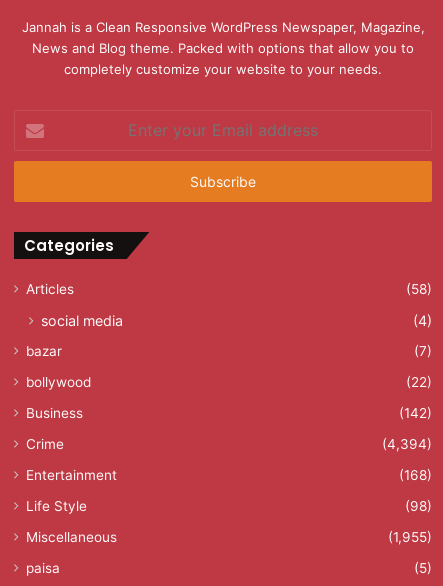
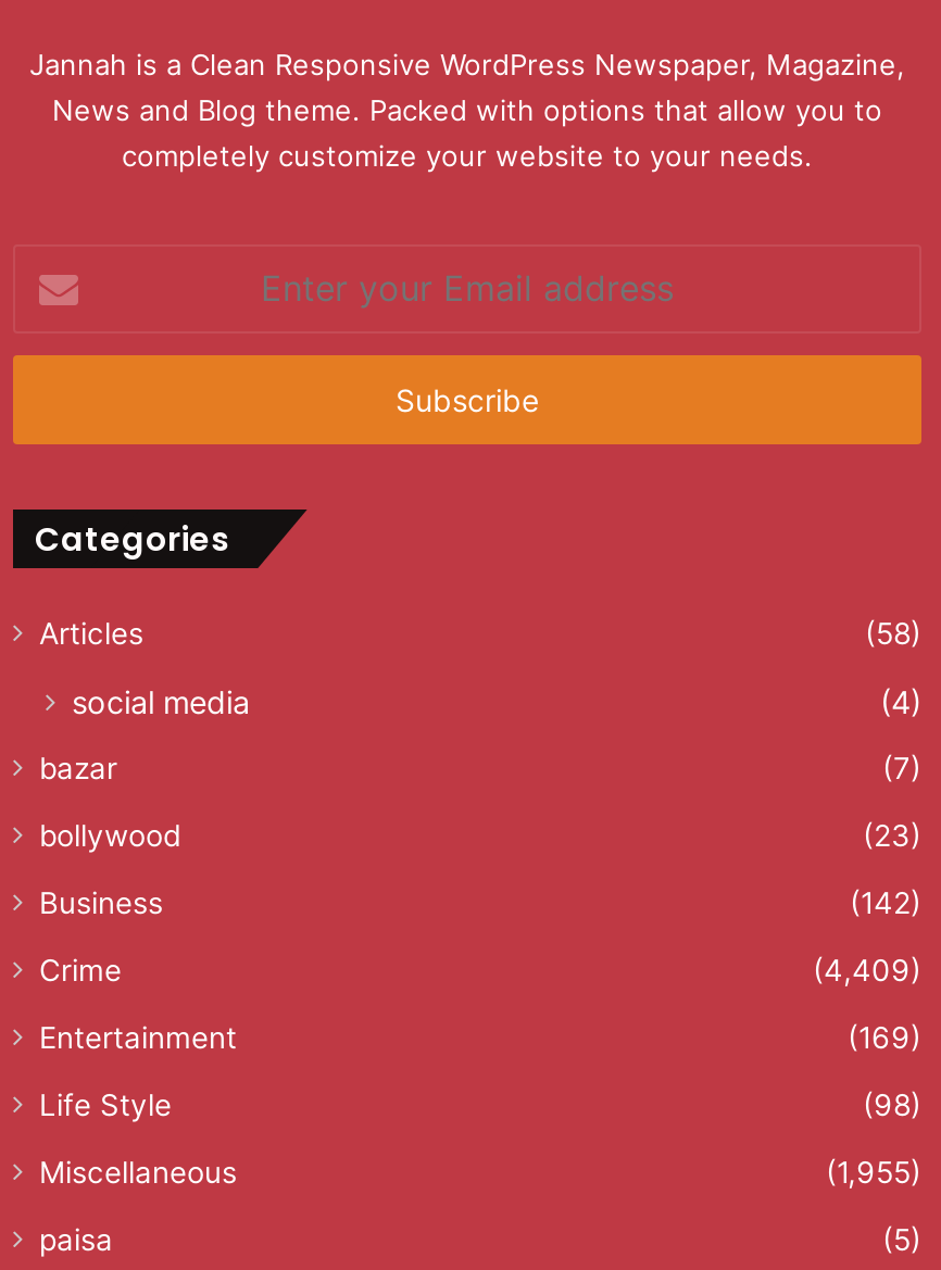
- (22)
+ (23)

- (4,394)
+ (4,409)

- (168)
+ (169)
